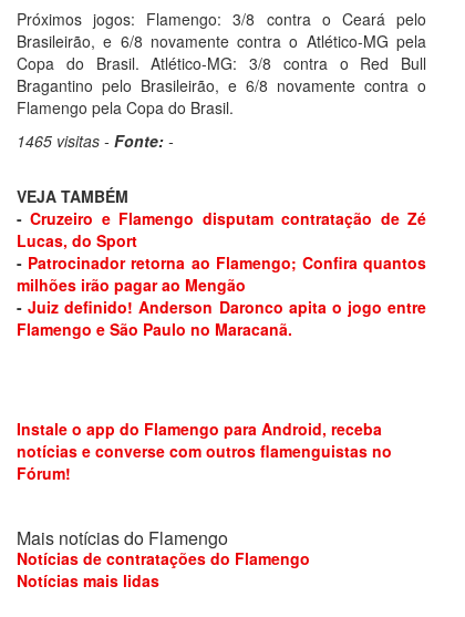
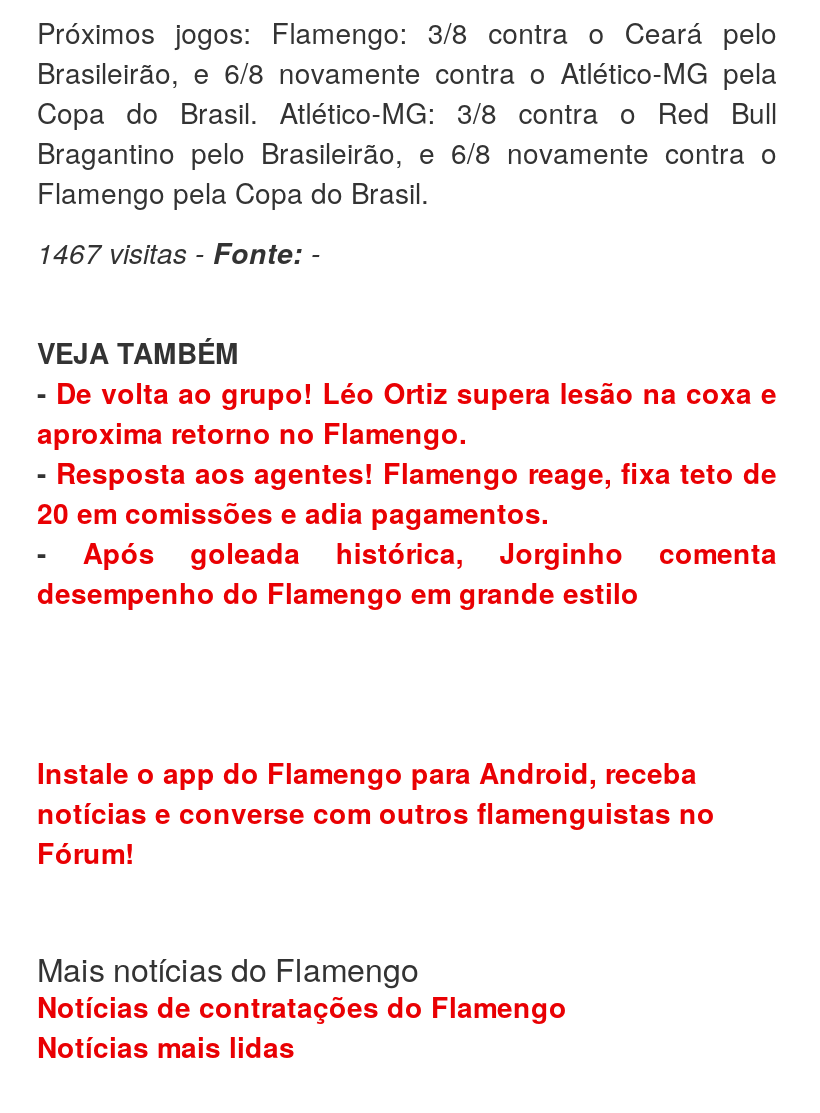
- 1465 visitas - Fonte: -
+ 1467 visitas - Fonte: -

- - Cruzeiro e Flamengo disputam contratação de Zé
- Lucas, do Sport
- - Patrocinador retorna ao Flamengo; Confira quantos
- milhões irão pagar ao Mengão
- - Juiz definido! Anderson Daronco apita o jogo entre
- Flamengo e São Paulo no Maracanã.
+ - De volta ao grupo! Léo Ortiz supera lesão na coxa e
+ aproxima retorno no Flamengo.
+ - Resposta aos agentes! Flamengo reage, fixa teto de
+ 20 em comissões e adia pagamentos.
+ - Após goleada histórica, Jorginho comenta
+ desempenho do Flamengo em grande estilo
